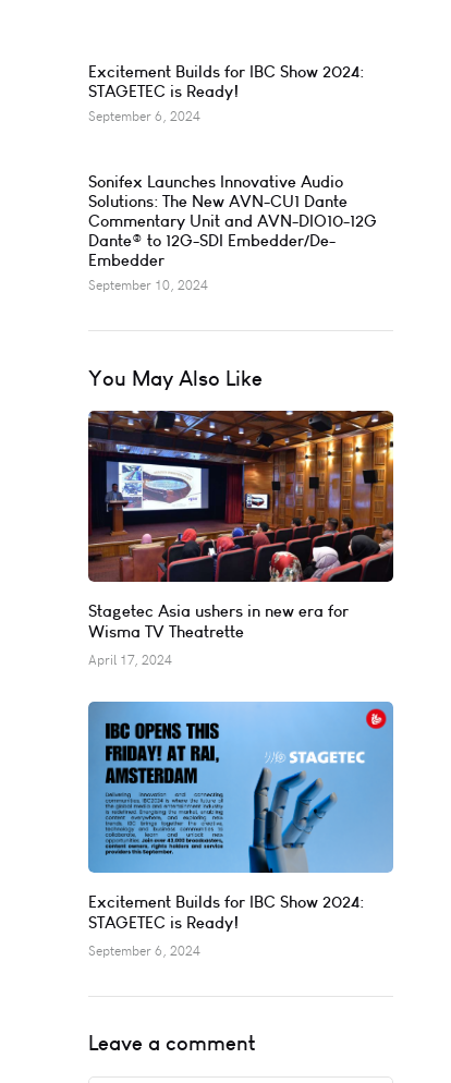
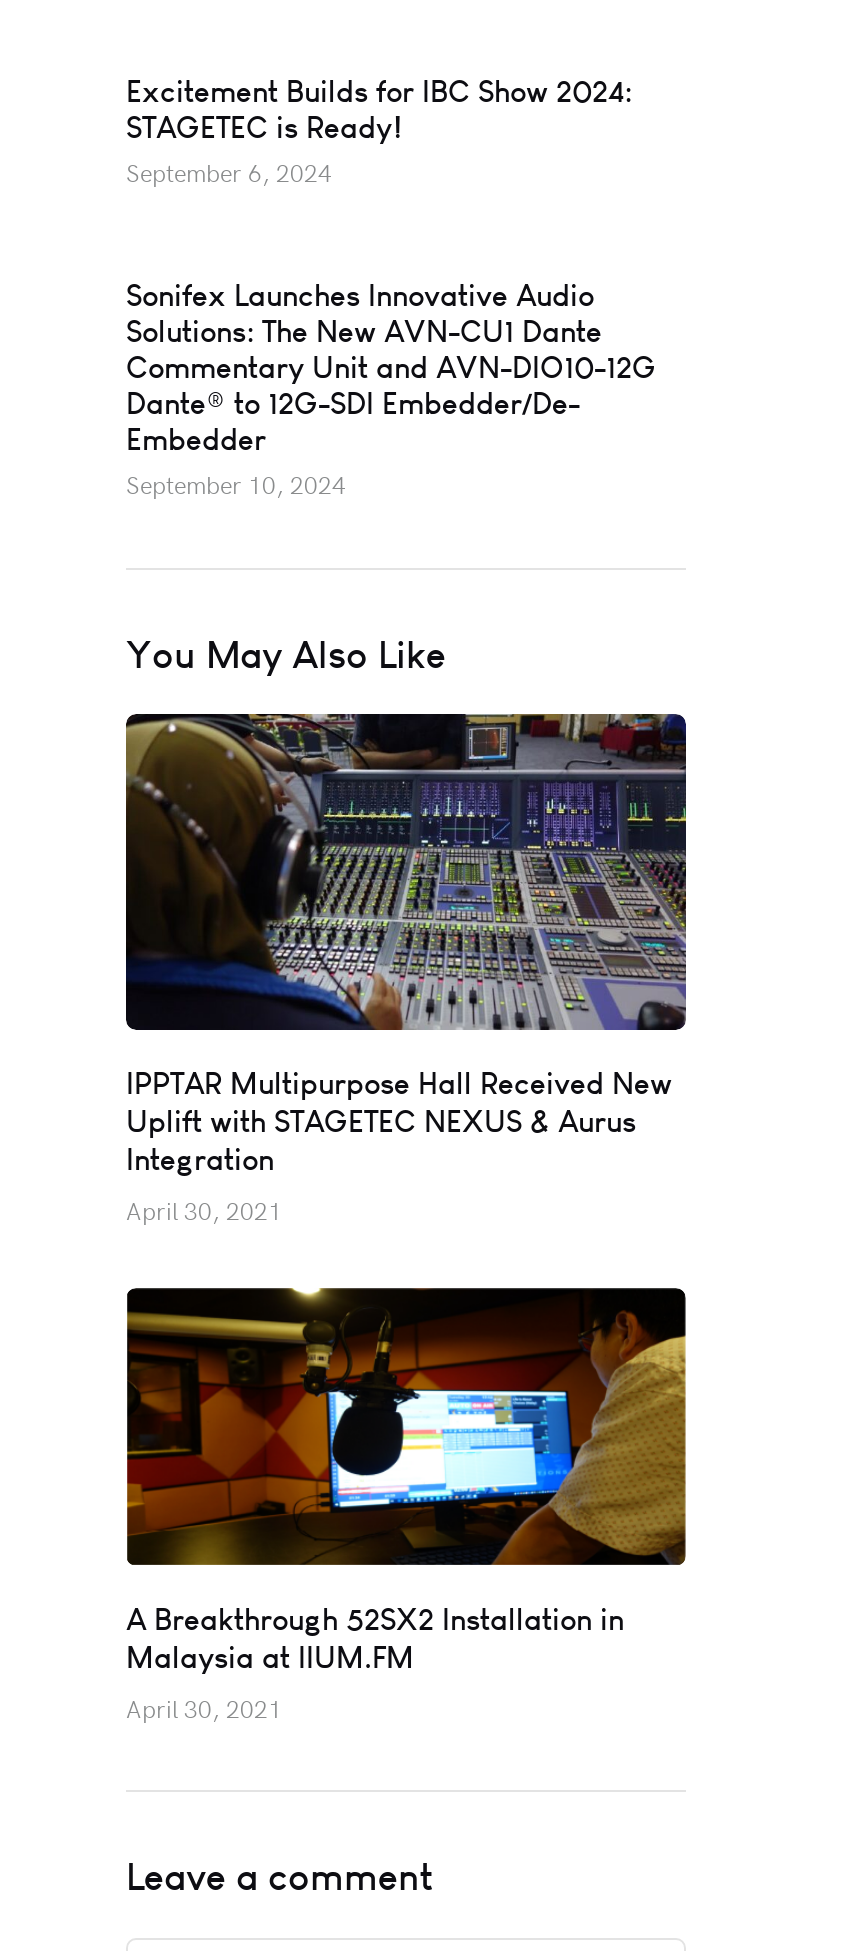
- [image]
- Stagetec Asia ushers in new era for
- Wisma TV Theatrette
- April 17, 2024
+ [image]
+ IPPTAR Multipurpose Hall Received New
+ Uplift with STAGETEC NEXUS & Aurus
+ Integration
+ April 30, 2021

- [image]
- Excitement Builds for IBC Show 2024:
- STAGETEC is Ready!
- September 6, 2024
+ [image]
+ A Breakthrough 52SX2 Installation in
+ Malaysia at IIUM.FM
+ April 30, 2021
